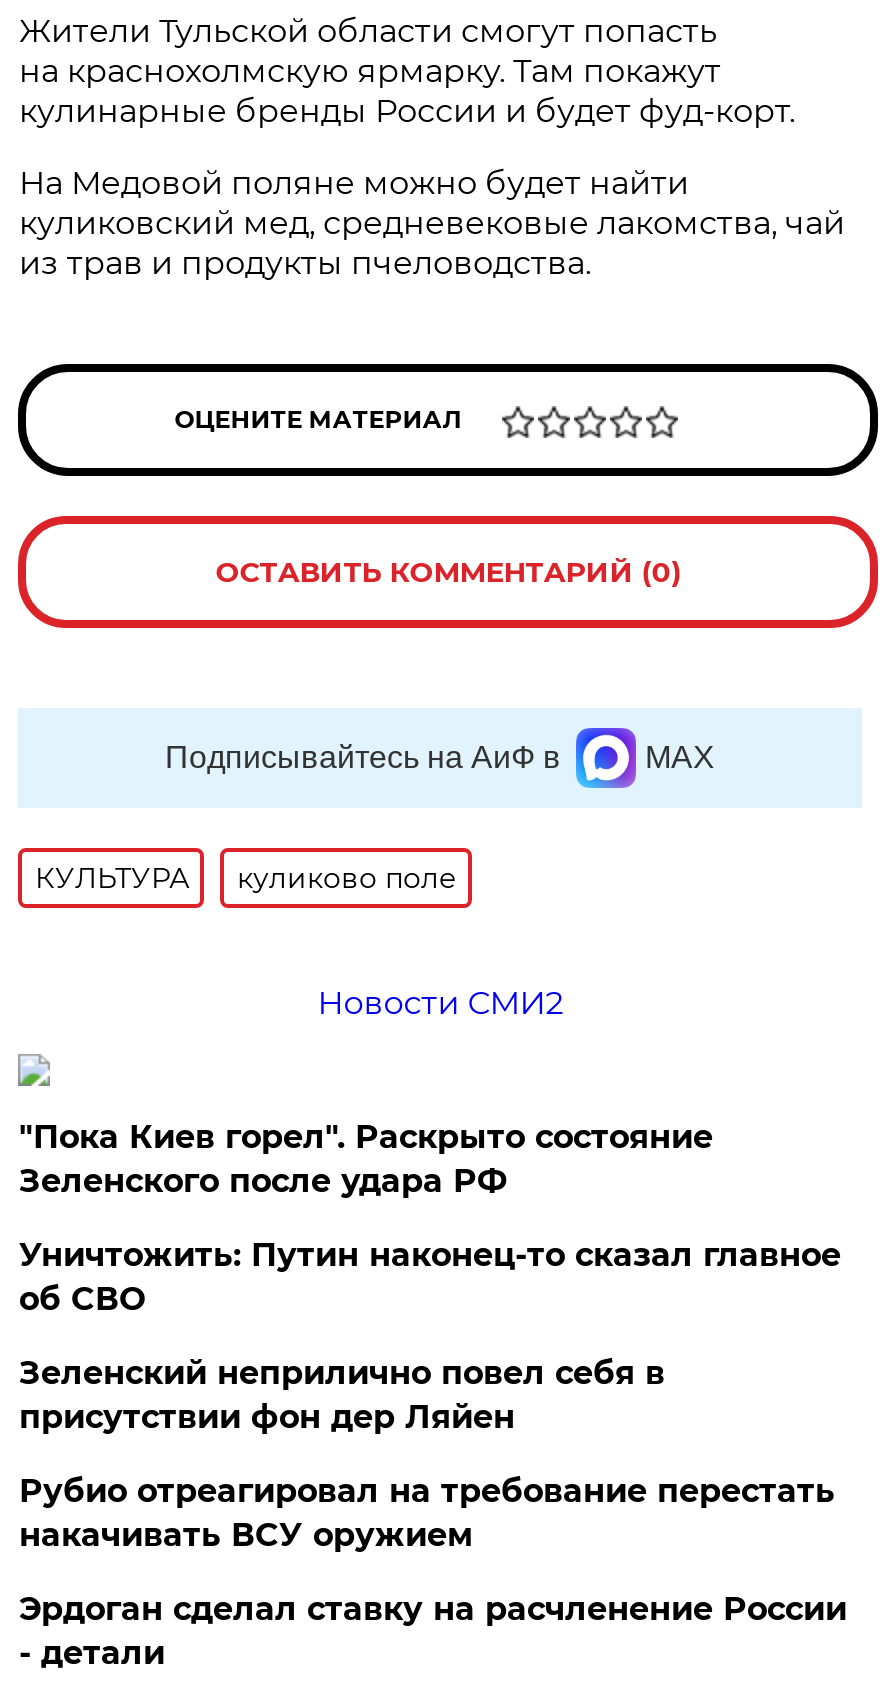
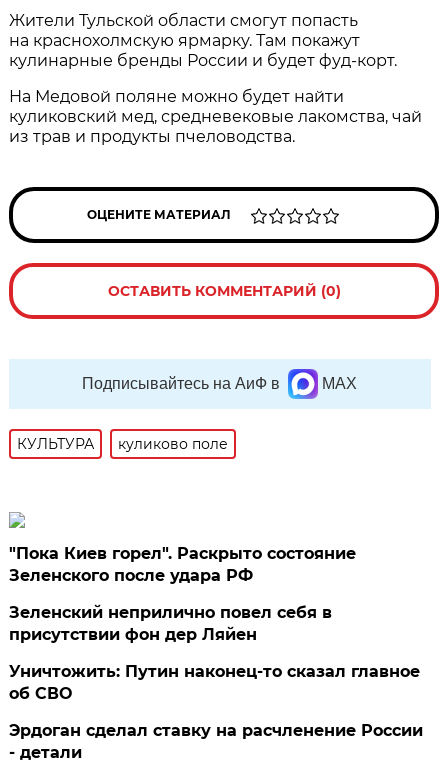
- Новости СМИ2

moved down: Уничтожить: Путин наконец-то сказал главное | об СВО

- Рубио отреагировал на требование перестать
- накачивать ВСУ оружием
